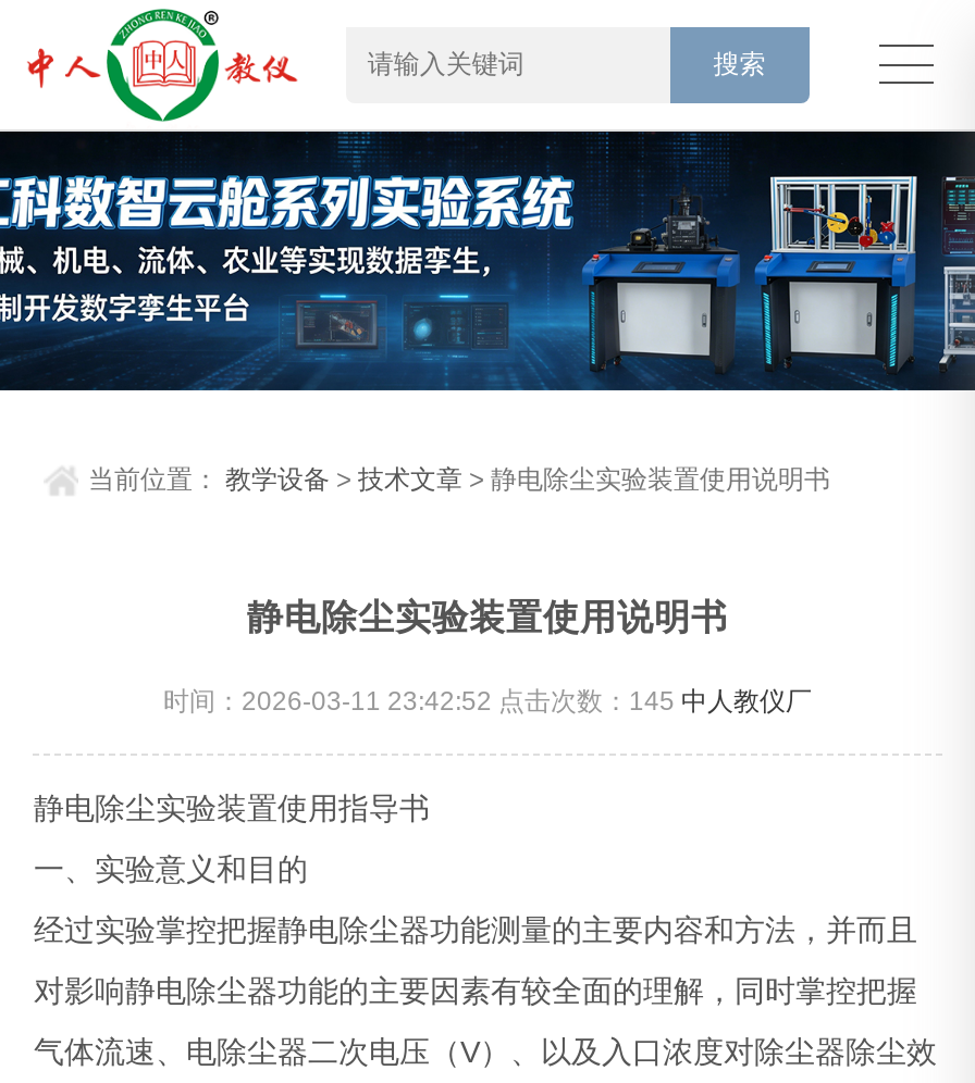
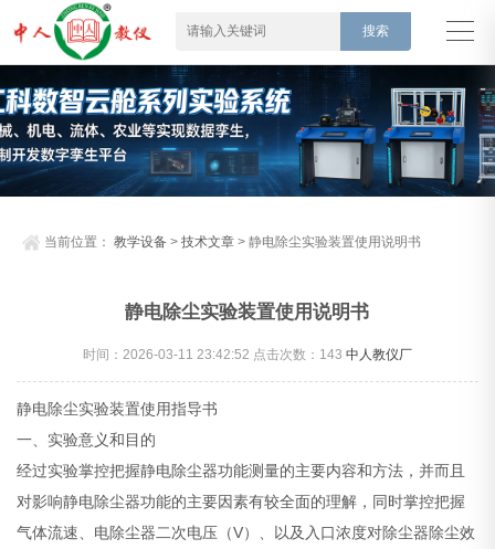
- 时间：2026-03-11 23:42:52 点击次数：145中人教仪厂
+ 时间：2026-03-11 23:42:52 点击次数：143中人教仪厂
